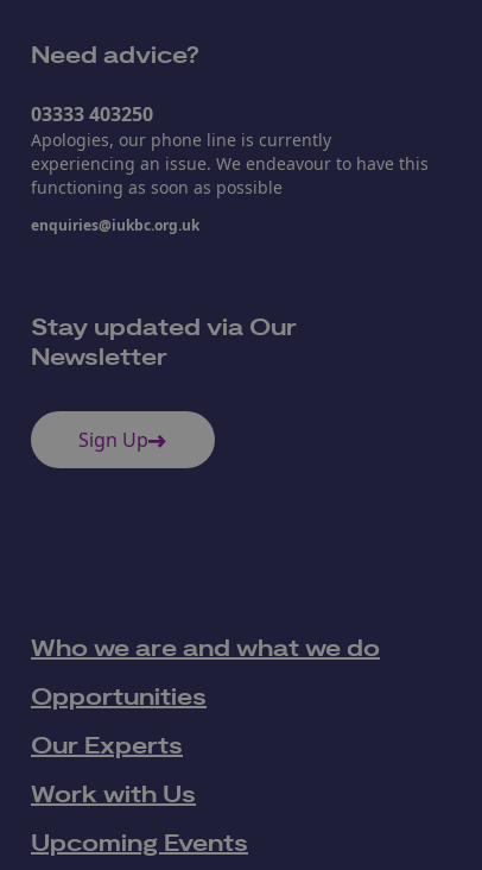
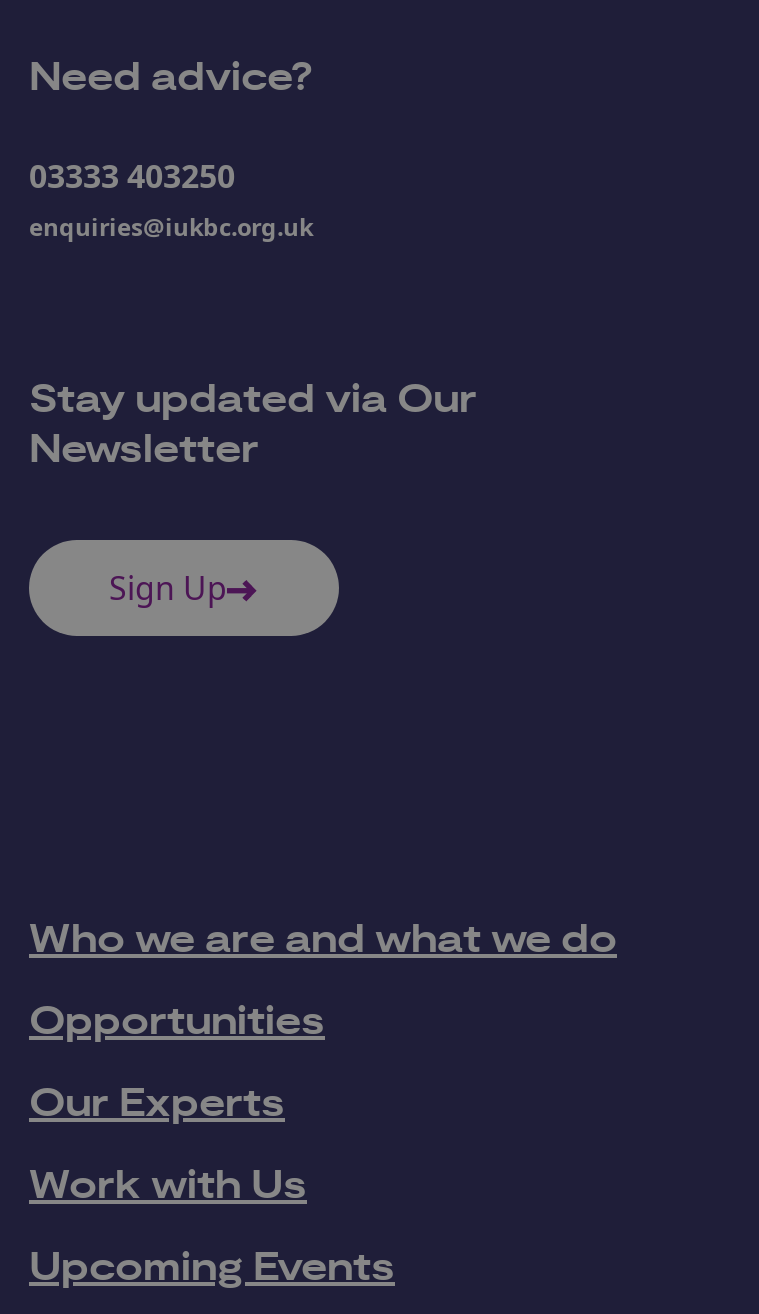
- Apologies, our phone line is currently
- experiencing an issue. We endeavour to have this
- functioning as soon as possible
